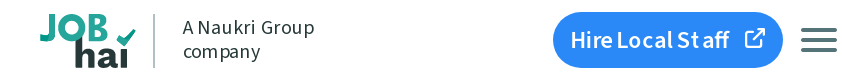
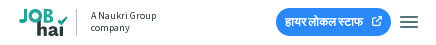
- Hire Local Staff
+ हायर लोकल स्टाफ
